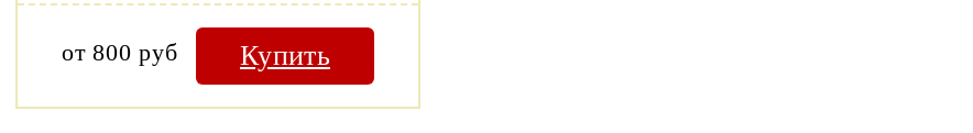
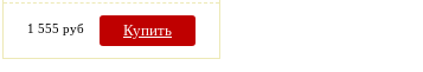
- от 800 руб
+ 1 555 руб
